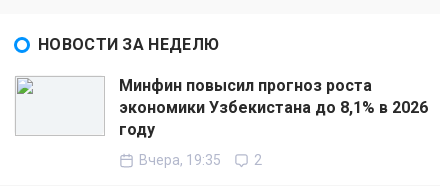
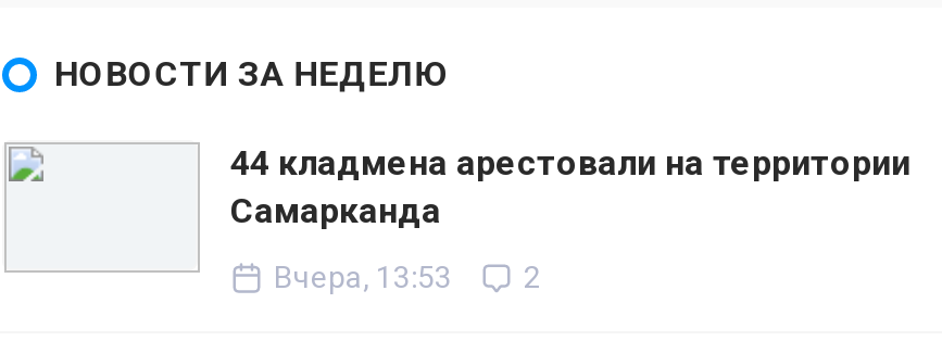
- Минфин повысил прогноз роста
- экономики Узбекистана до 8,1% в 2026
- году
+ 44 кладмена арестовали на территории
+ Самарканда

- Вчера, 19:35
+ Вчера, 13:53
